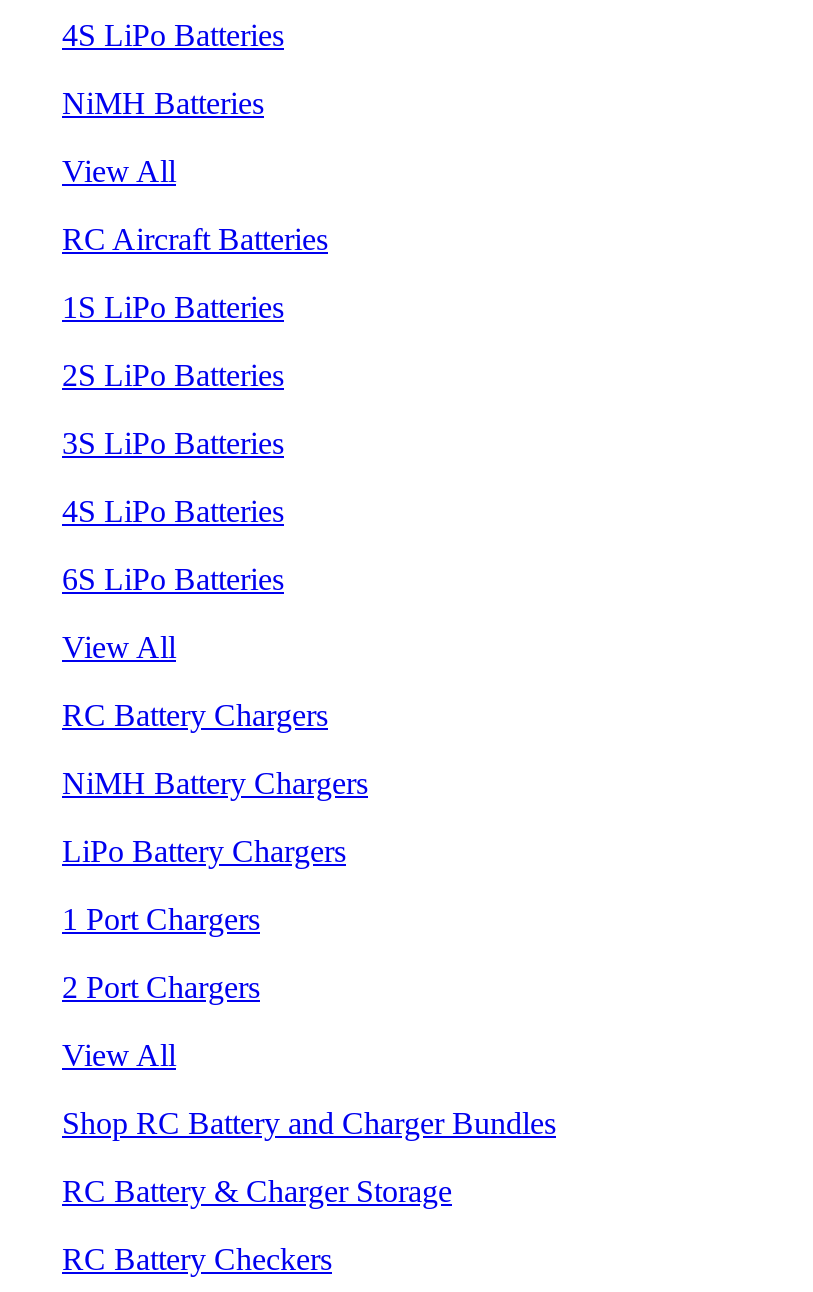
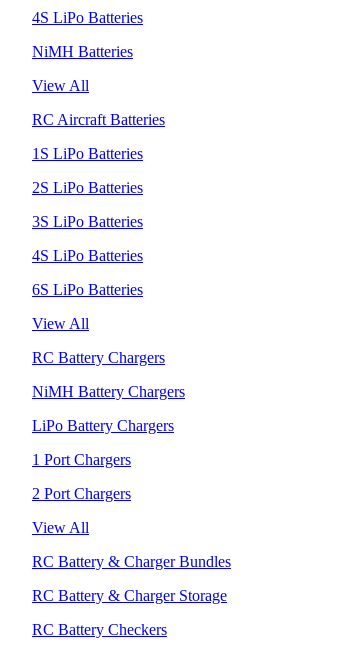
- Shop RC Battery and Charger Bundles
+ RC Battery & Charger Bundles
